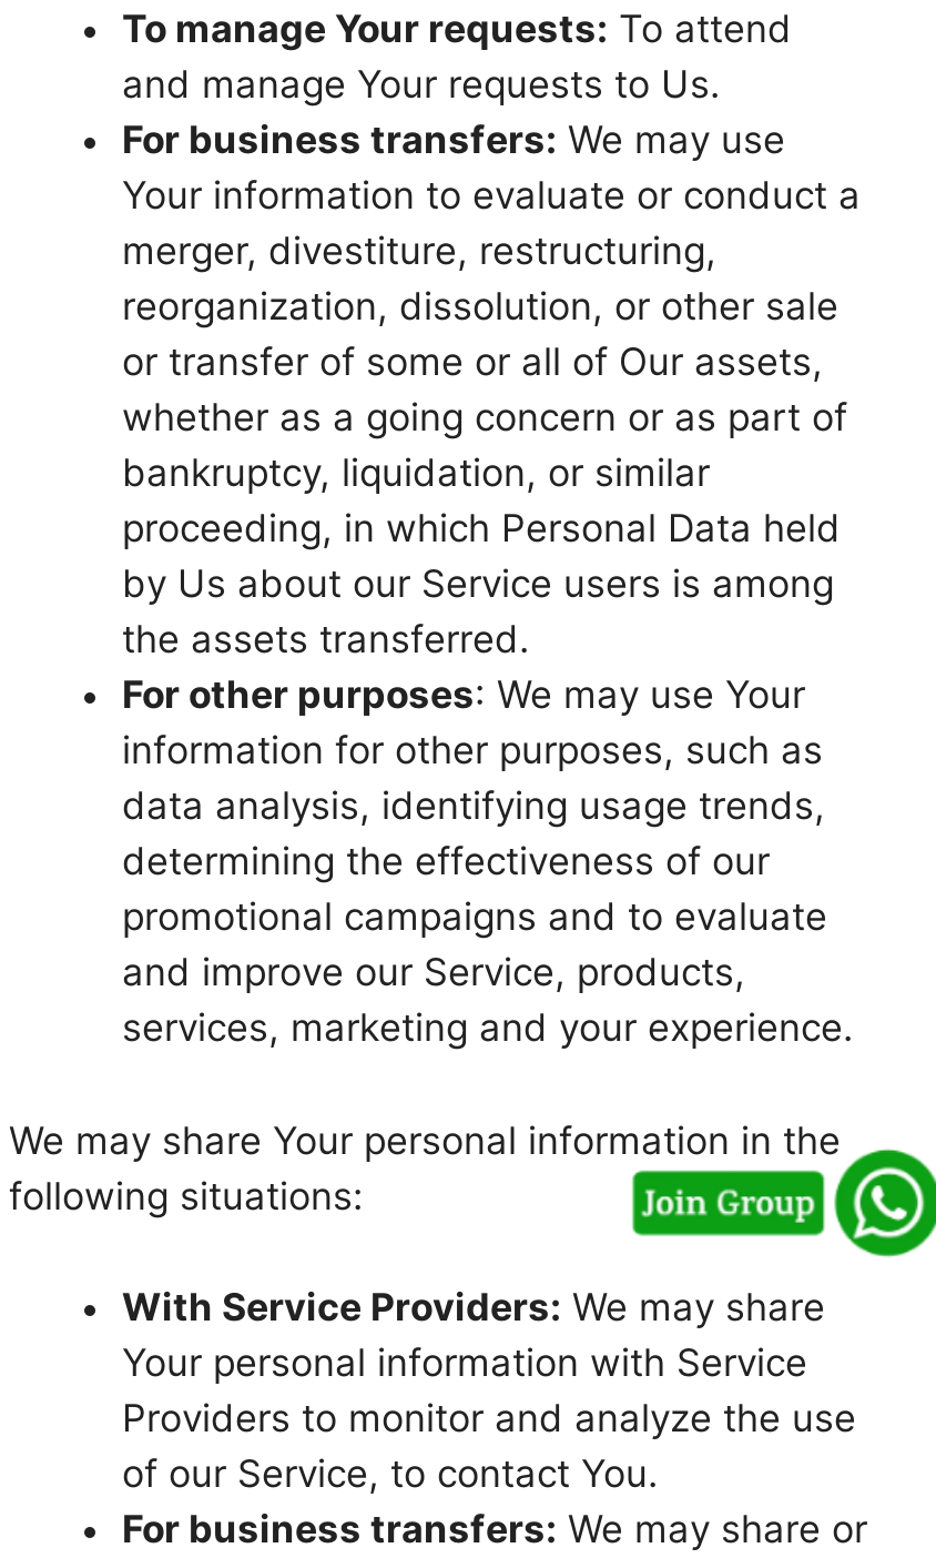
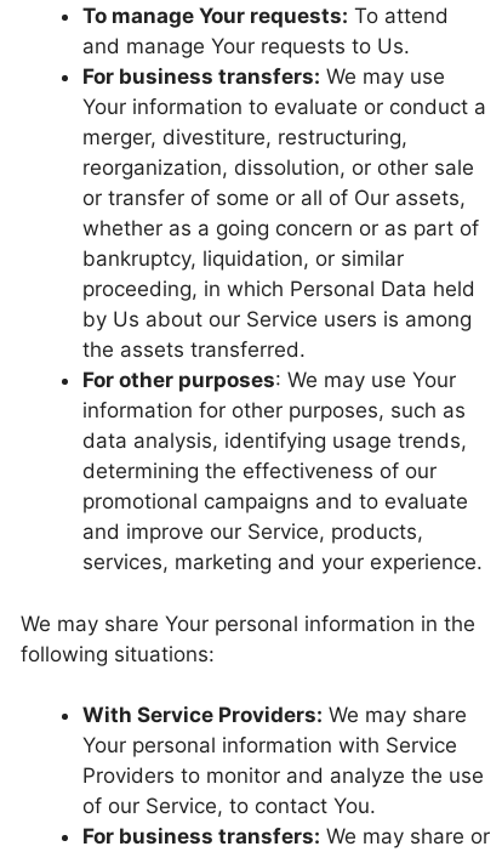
- [image]
